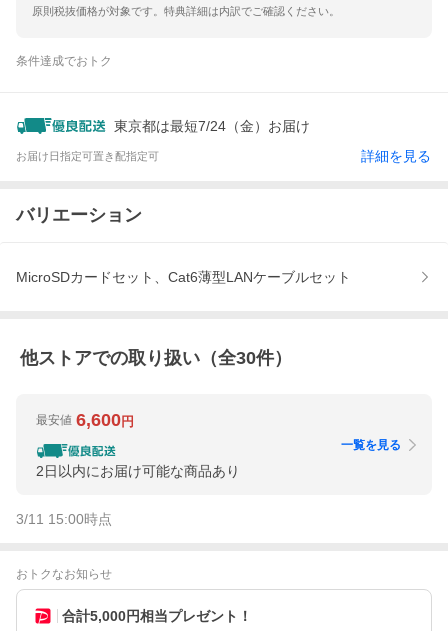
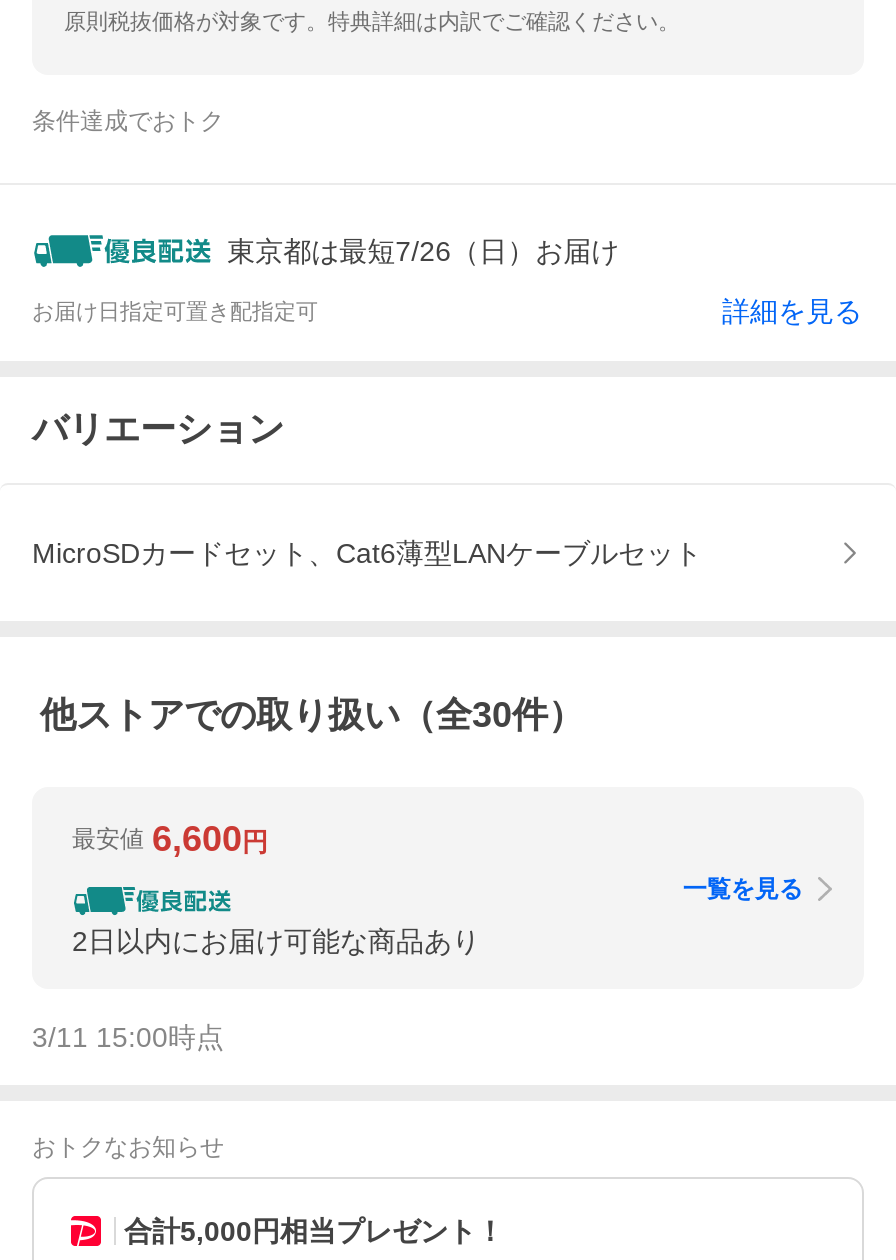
- 東京都は最短7/24（金）お届け
+ 東京都は最短7/26（日）お届け
